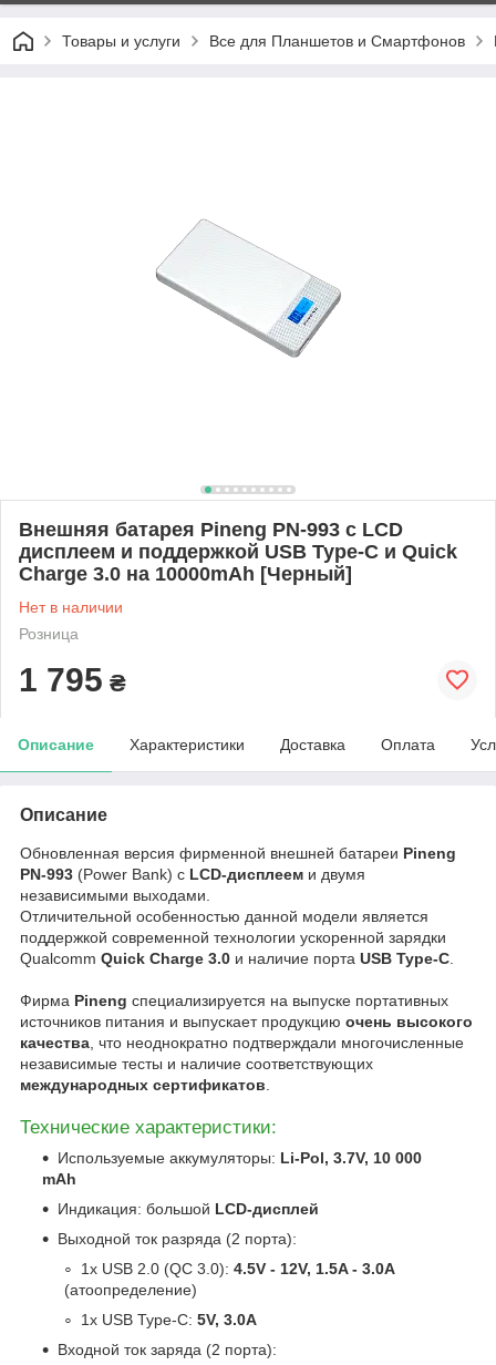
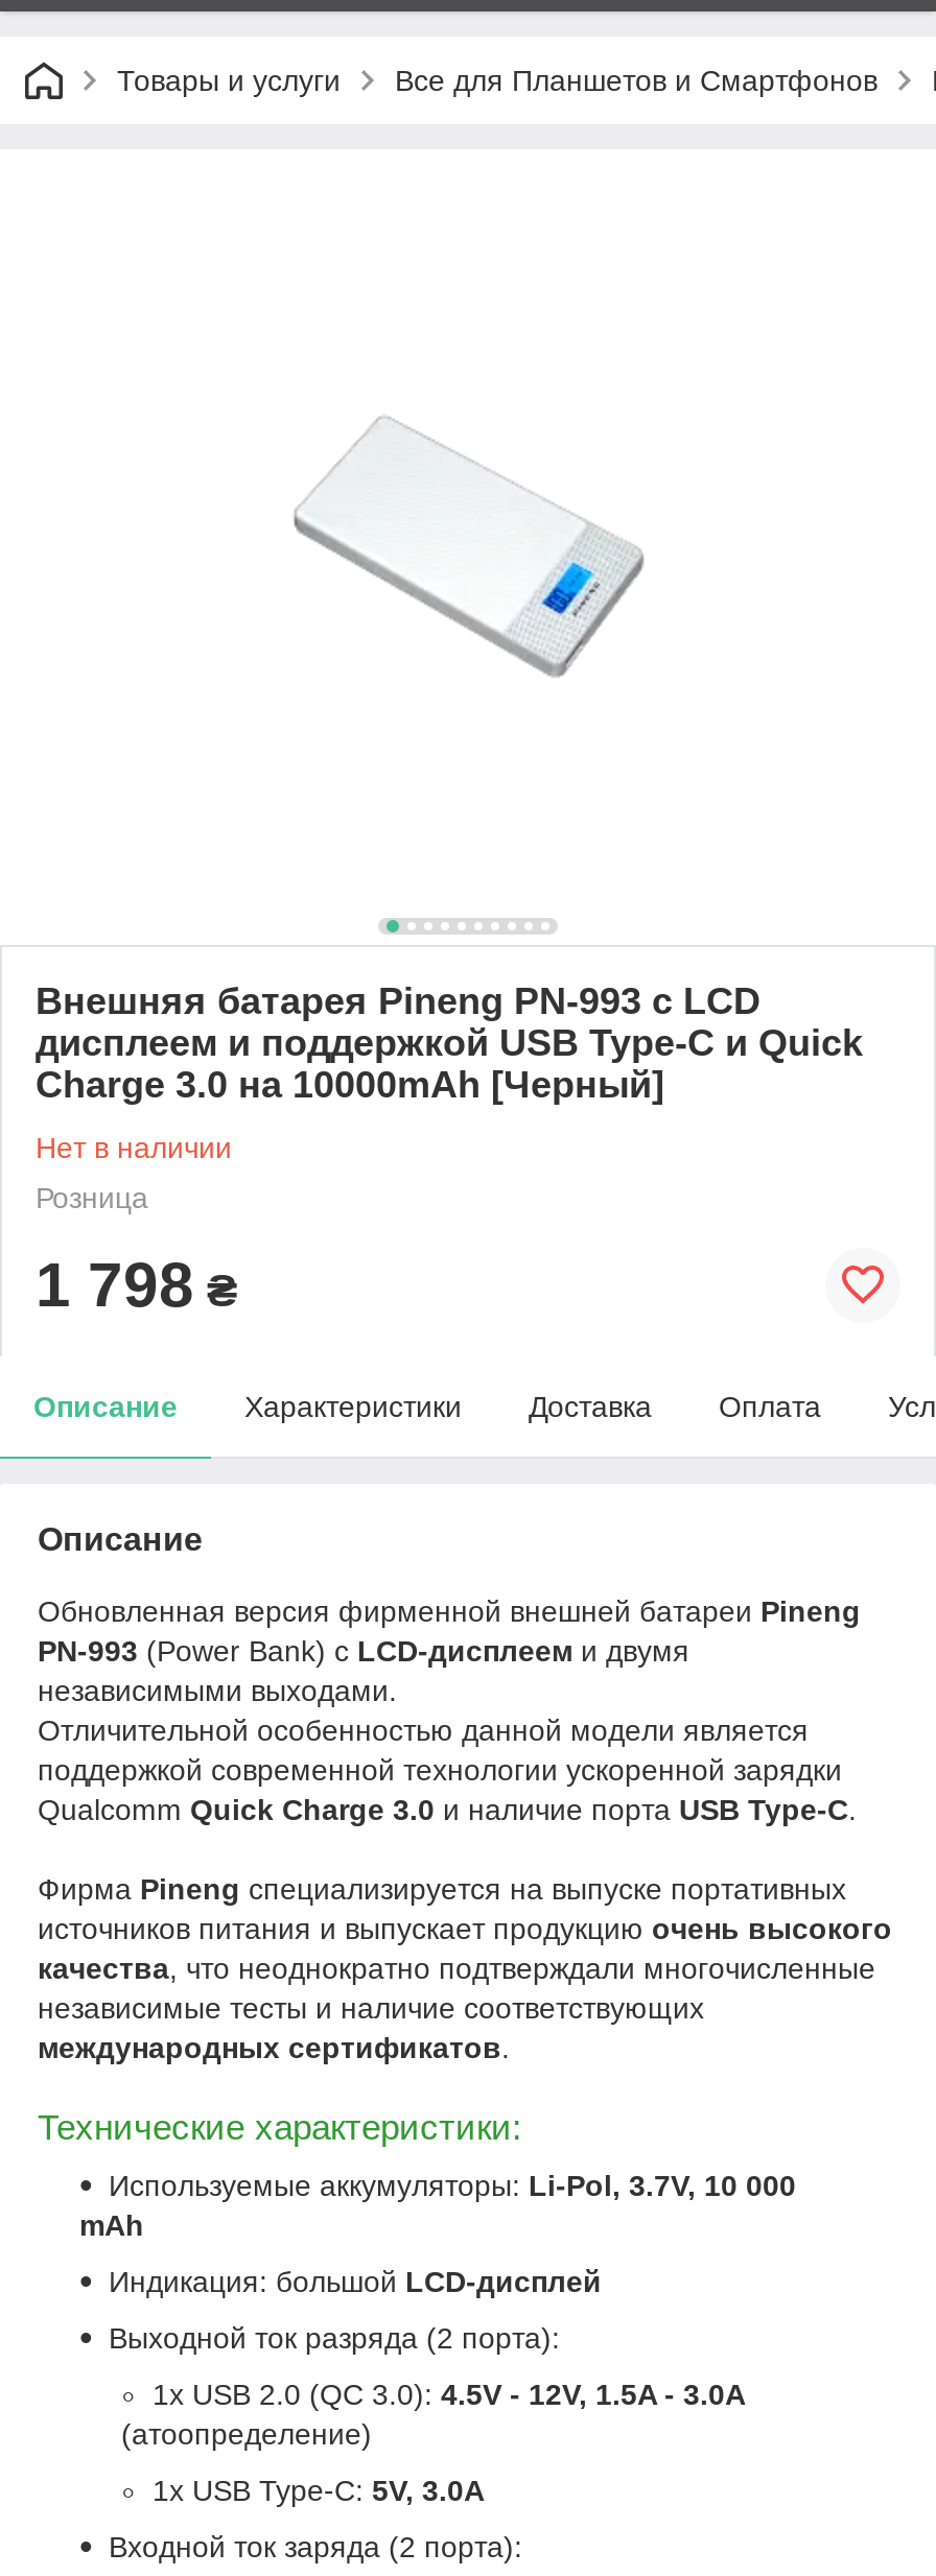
- 1 795 ₴
+ 1 798 ₴
